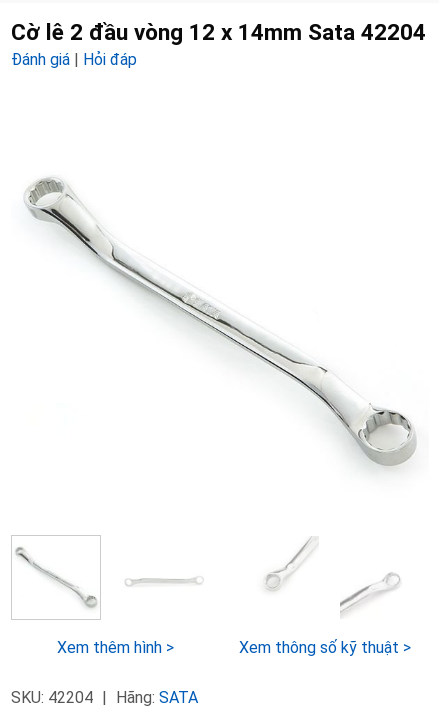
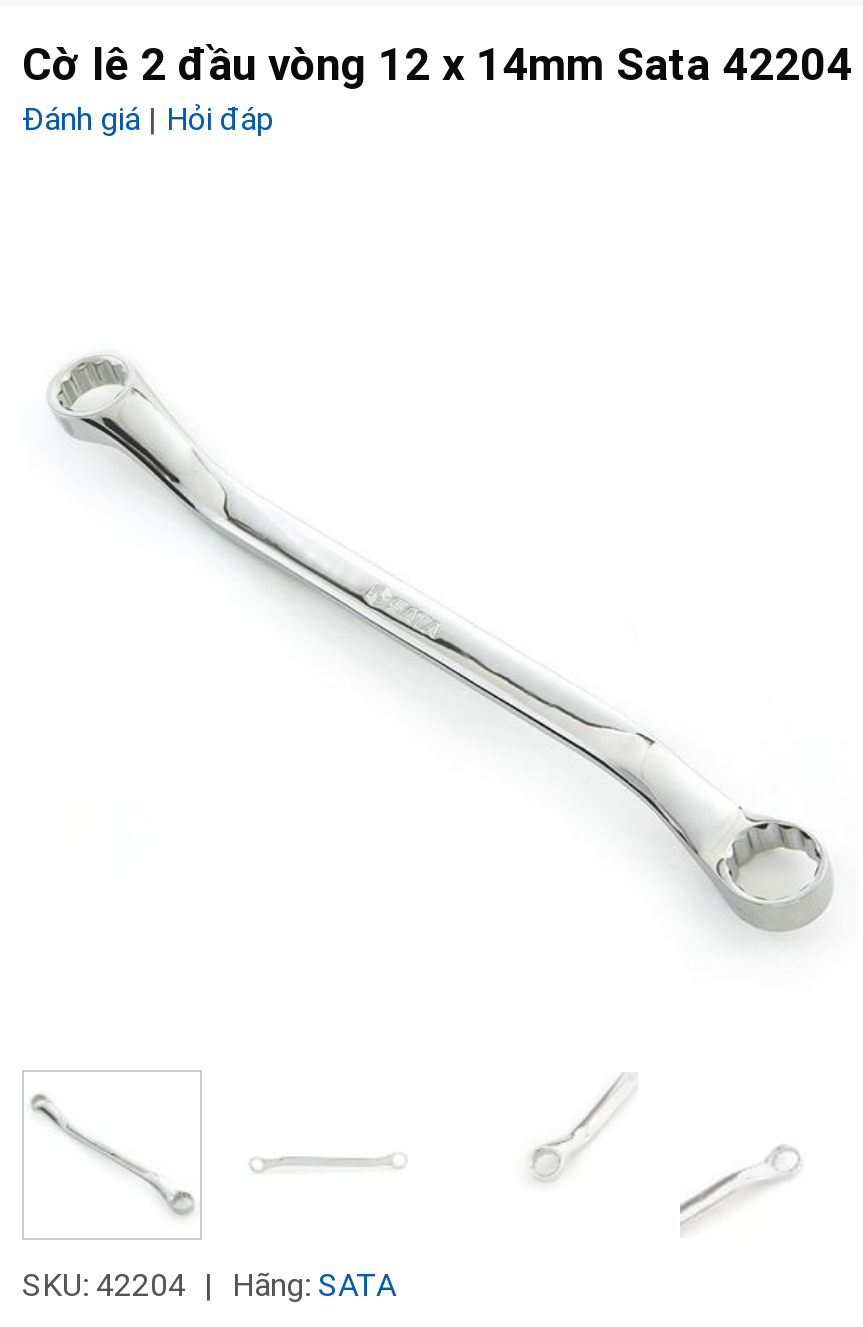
- Xem thêm hình >
- Xem thông số kỹ thuật >
